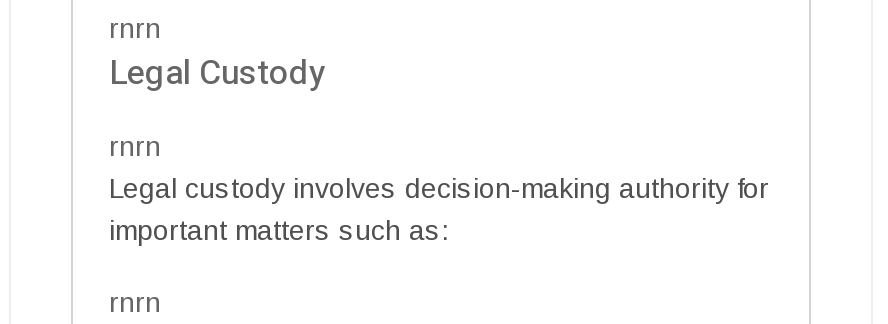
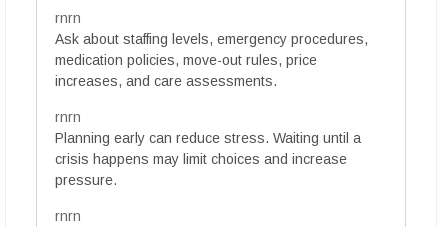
- Legal Custody
+ Ask about staffing levels, emergency procedures,
+ medication policies, move-out rules, price
+ increases, and care assessments.

- Legal custody involves decision-making authority for
- important matters such as:
+ Planning early can reduce stress. Waiting until a
+ crisis happens may limit choices and increase
+ pressure.
